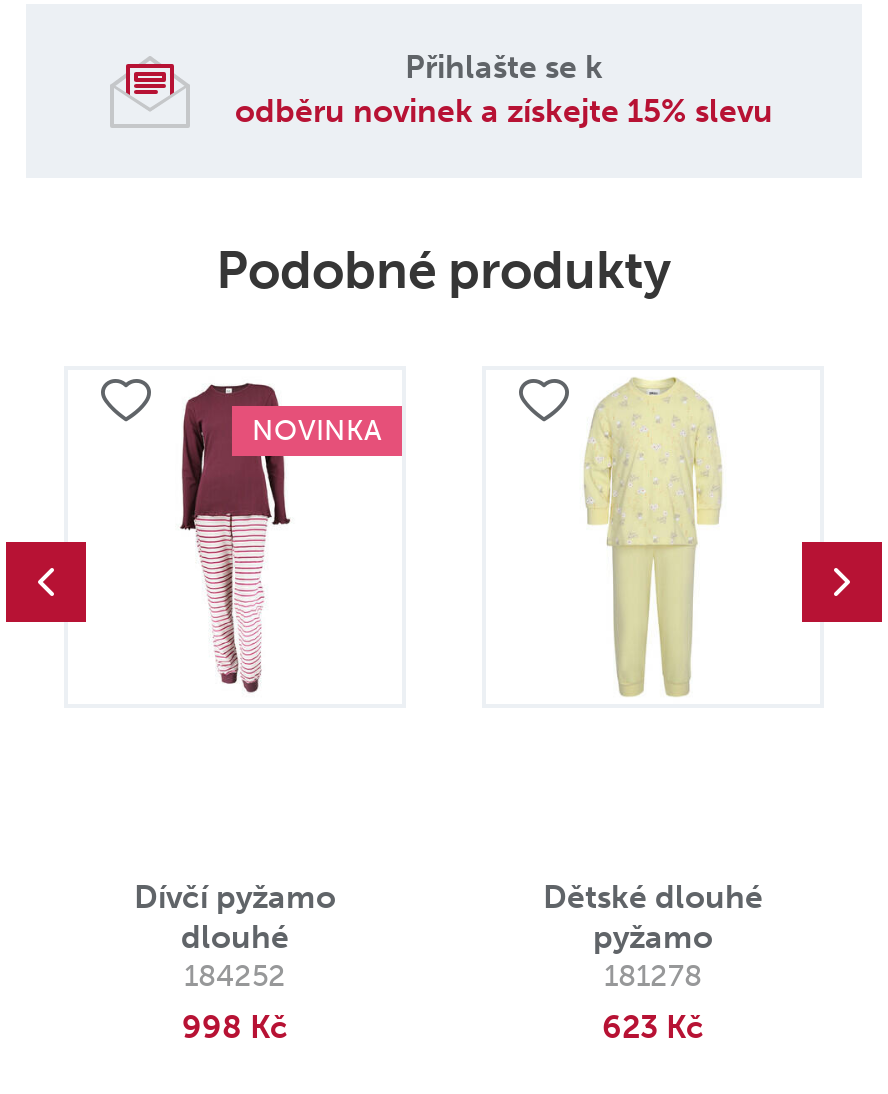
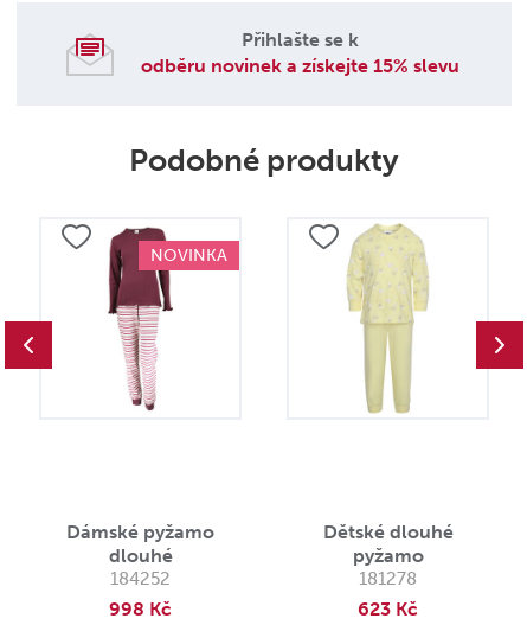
- Dívčí pyžamo
+ Dámské pyžamo
